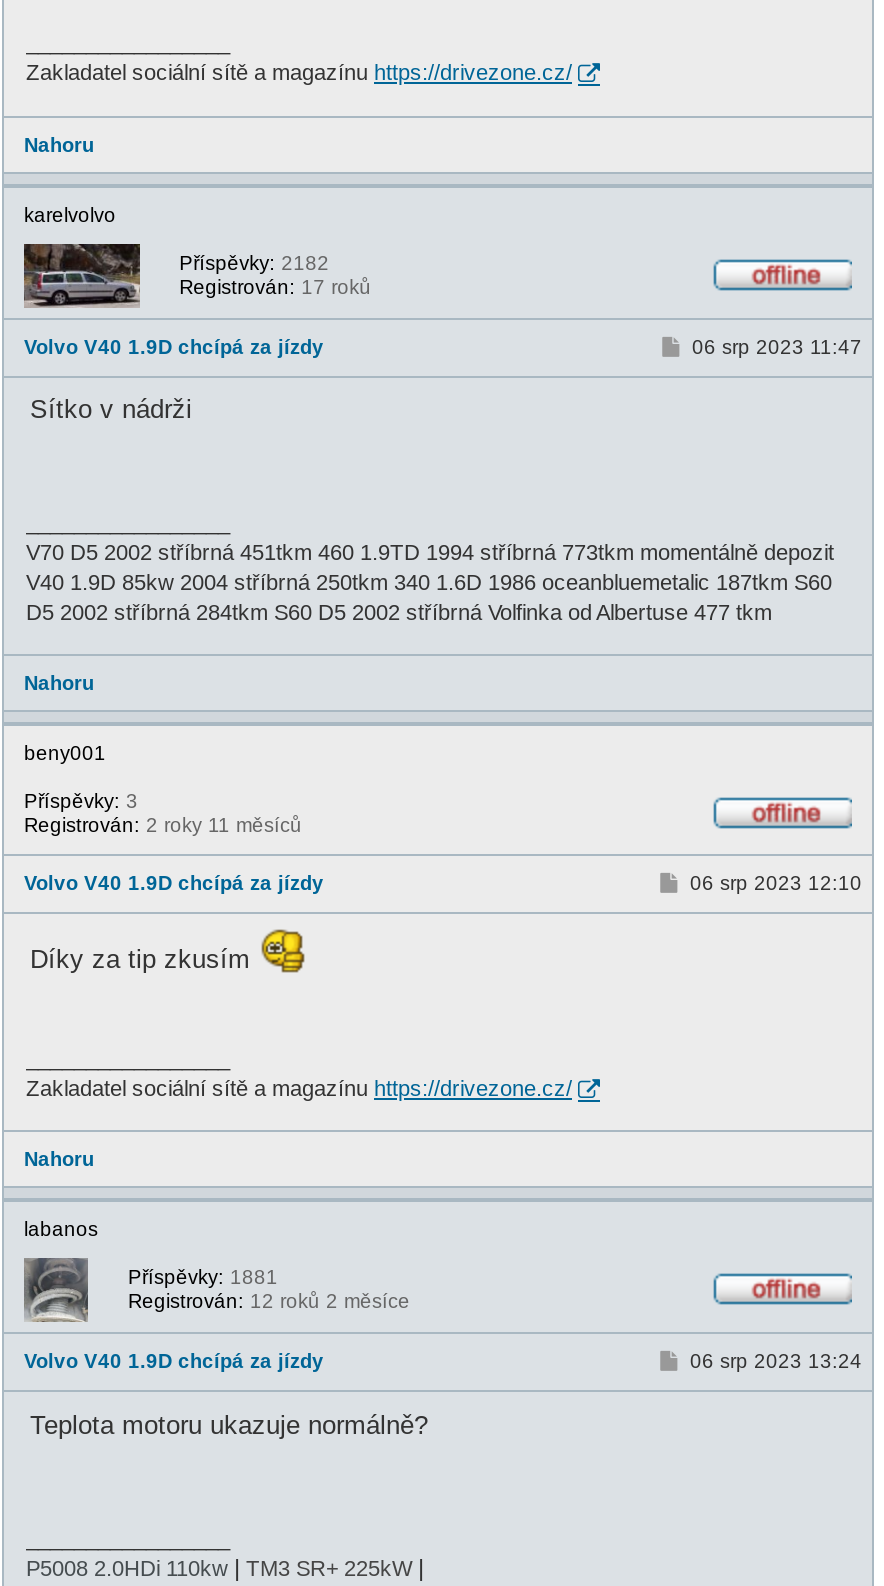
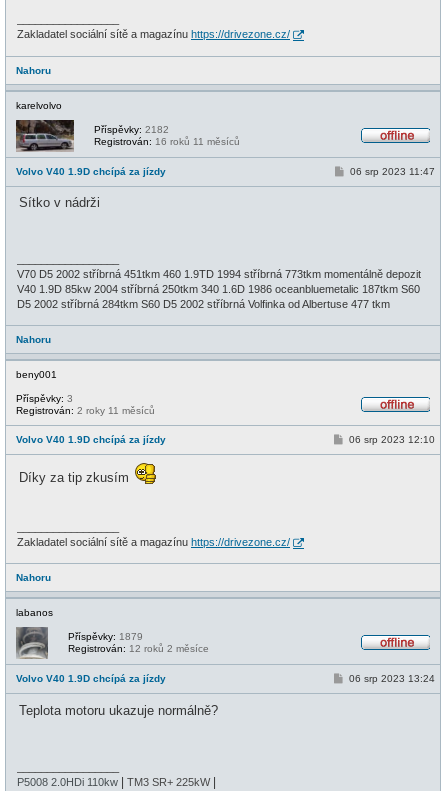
- Registrován: 17 roků
+ Registrován: 16 roků 11 měsíců

- Příspěvky: 1881
+ Příspěvky: 1879
